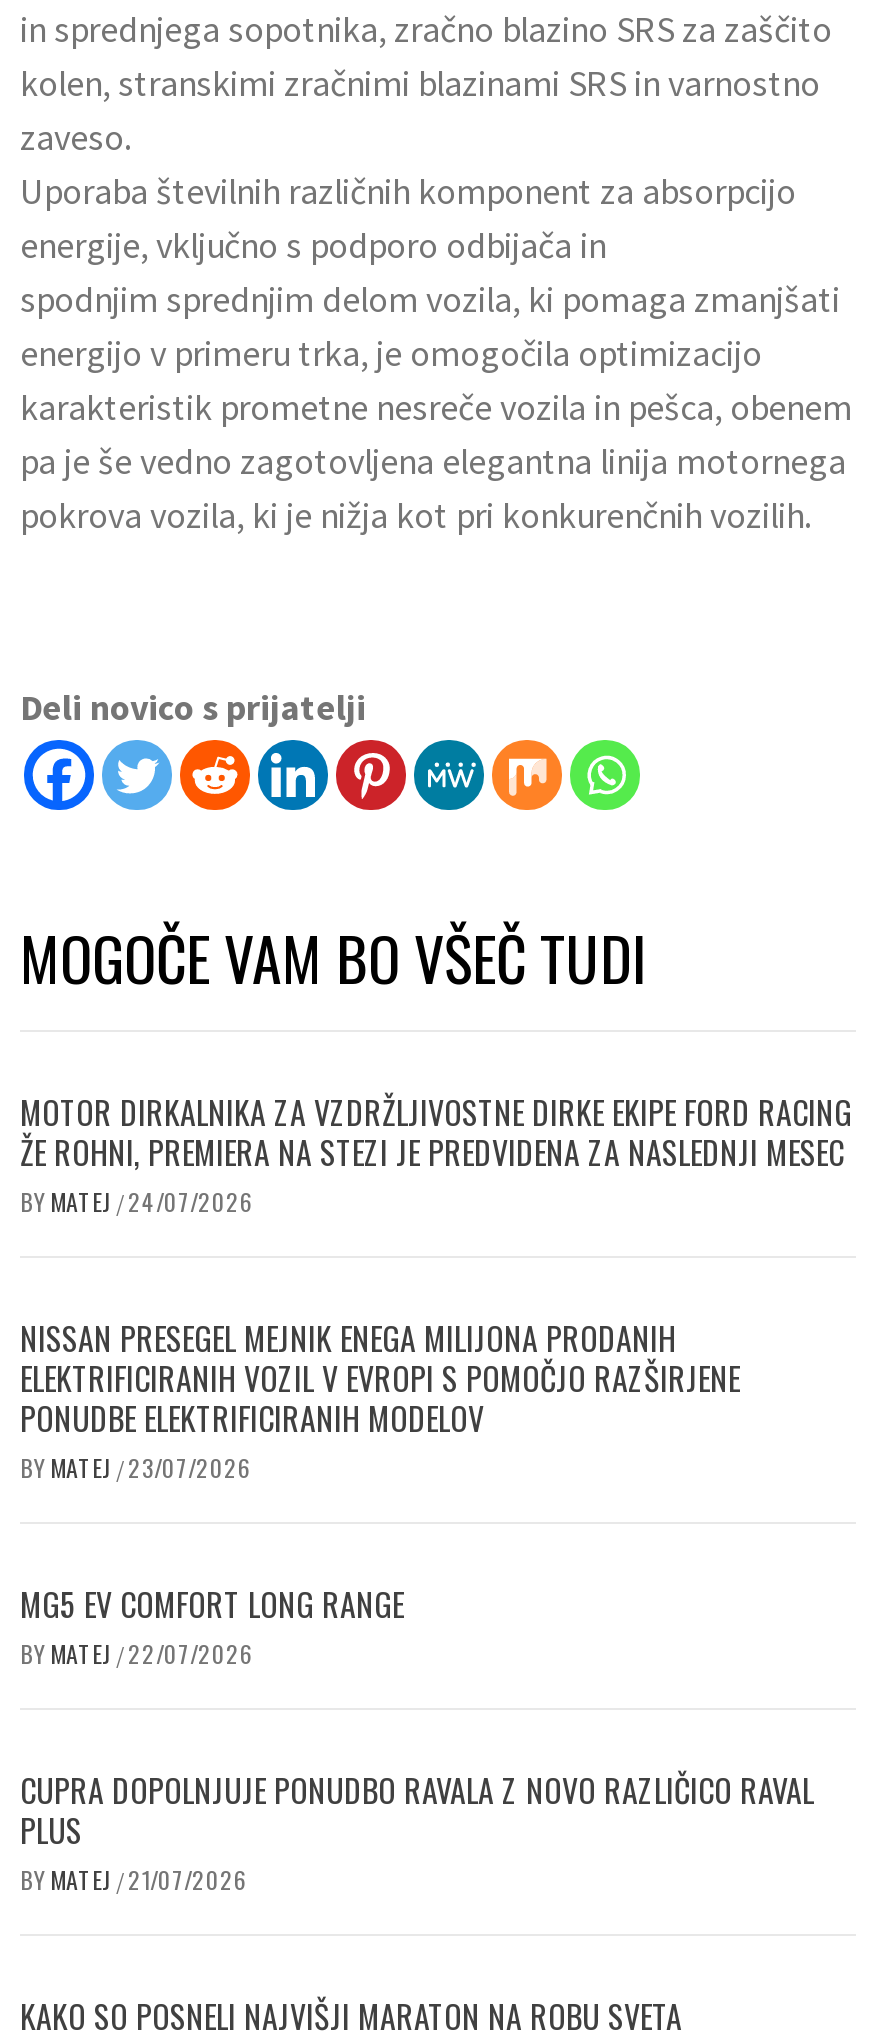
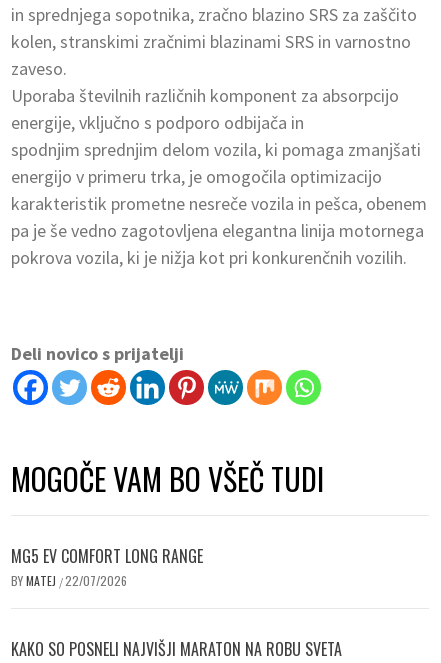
- MOTOR DIRKALNIKA ZA VZDRŽLJIVOSTNE DIRKE EKIPE FORD RACING
- ŽE ROHNI, PREMIERA NA STEZI JE PREDVIDENA ZA NASLEDNJI MESEC
- BY MATEJ / 24/07/2026
- NISSAN PRESEGEL MEJNIK ENEGA MILIJONA PRODANIH
- ELEKTRIFICIRANIH VOZIL V EVROPI S POMOČJO RAZŠIRJENE
- PONUDBE ELEKTRIFICIRANIH MODELOV
- BY MATEJ / 23/07/2026

- CUPRA DOPOLNJUJE PONUDBO RAVALA Z NOVO RAZLIČICO RAVAL
- PLUS
- BY MATEJ / 21/07/2026
